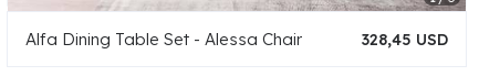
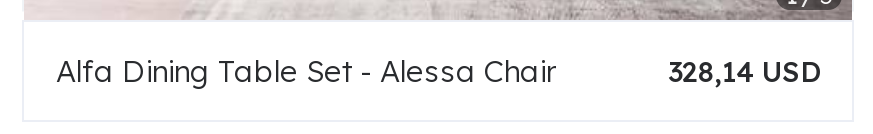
- 328,45 USD
+ 328,14 USD
